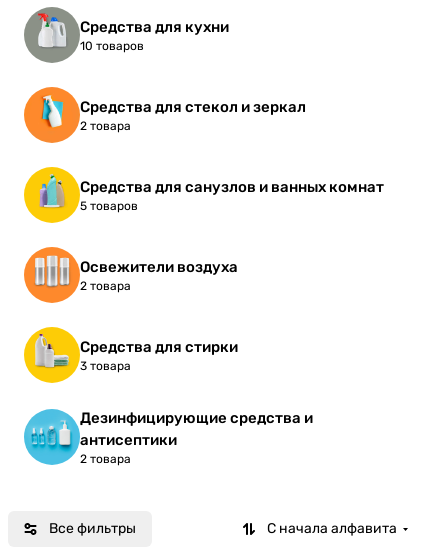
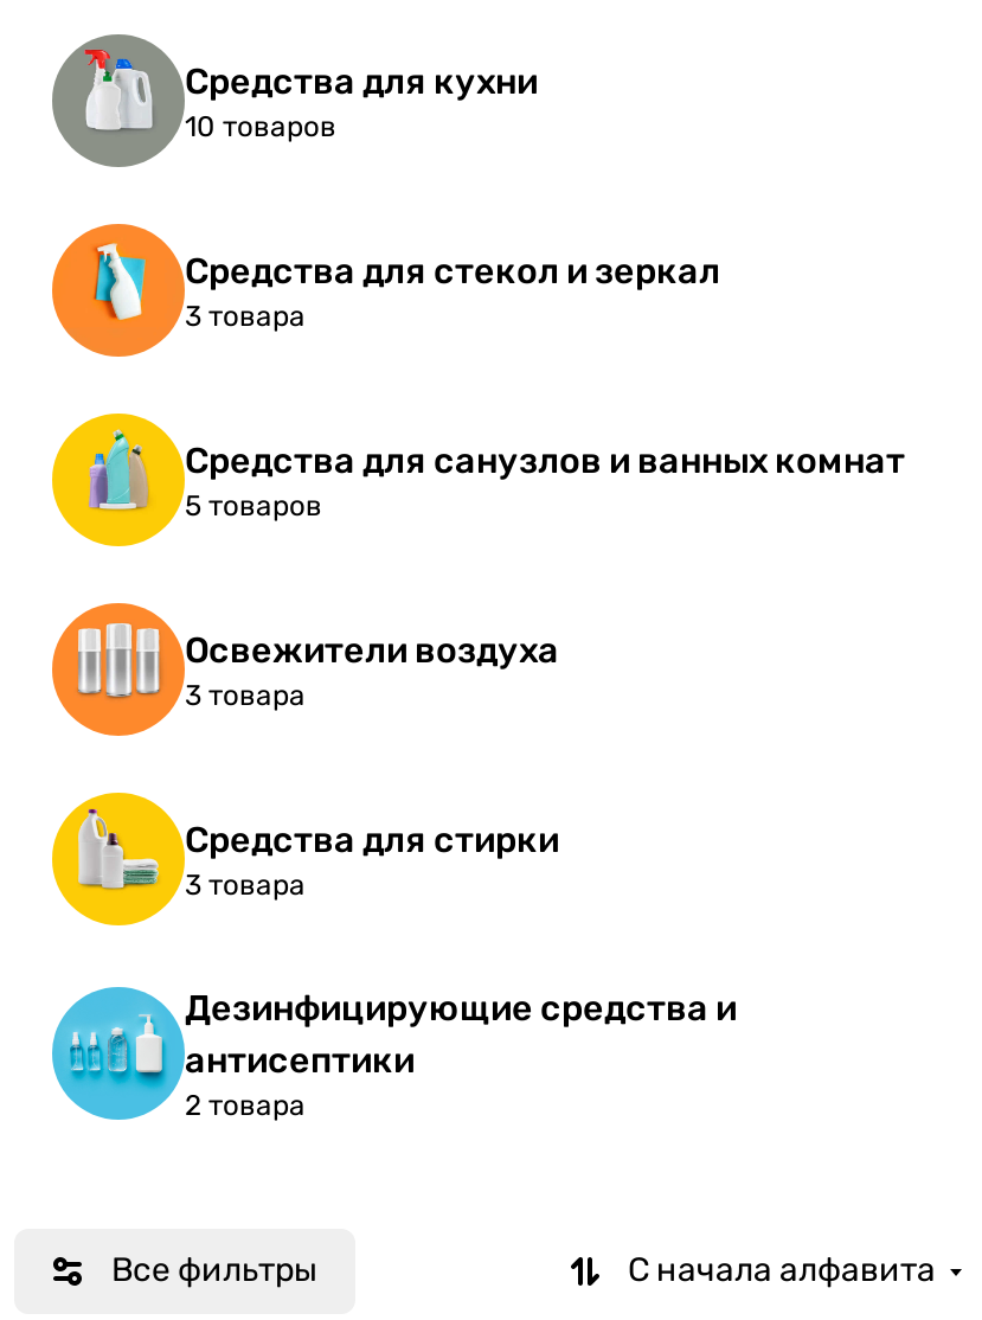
- 2 товара
+ 3 товара

- 2 товара
+ 3 товара
